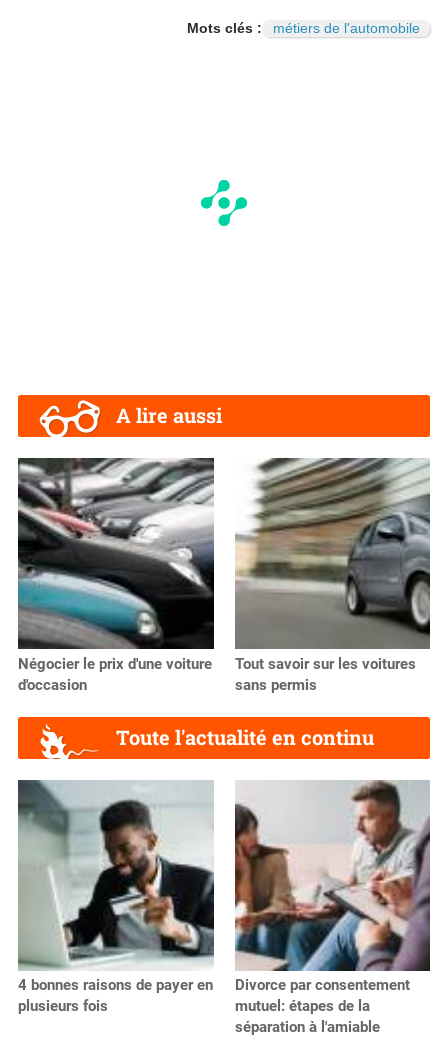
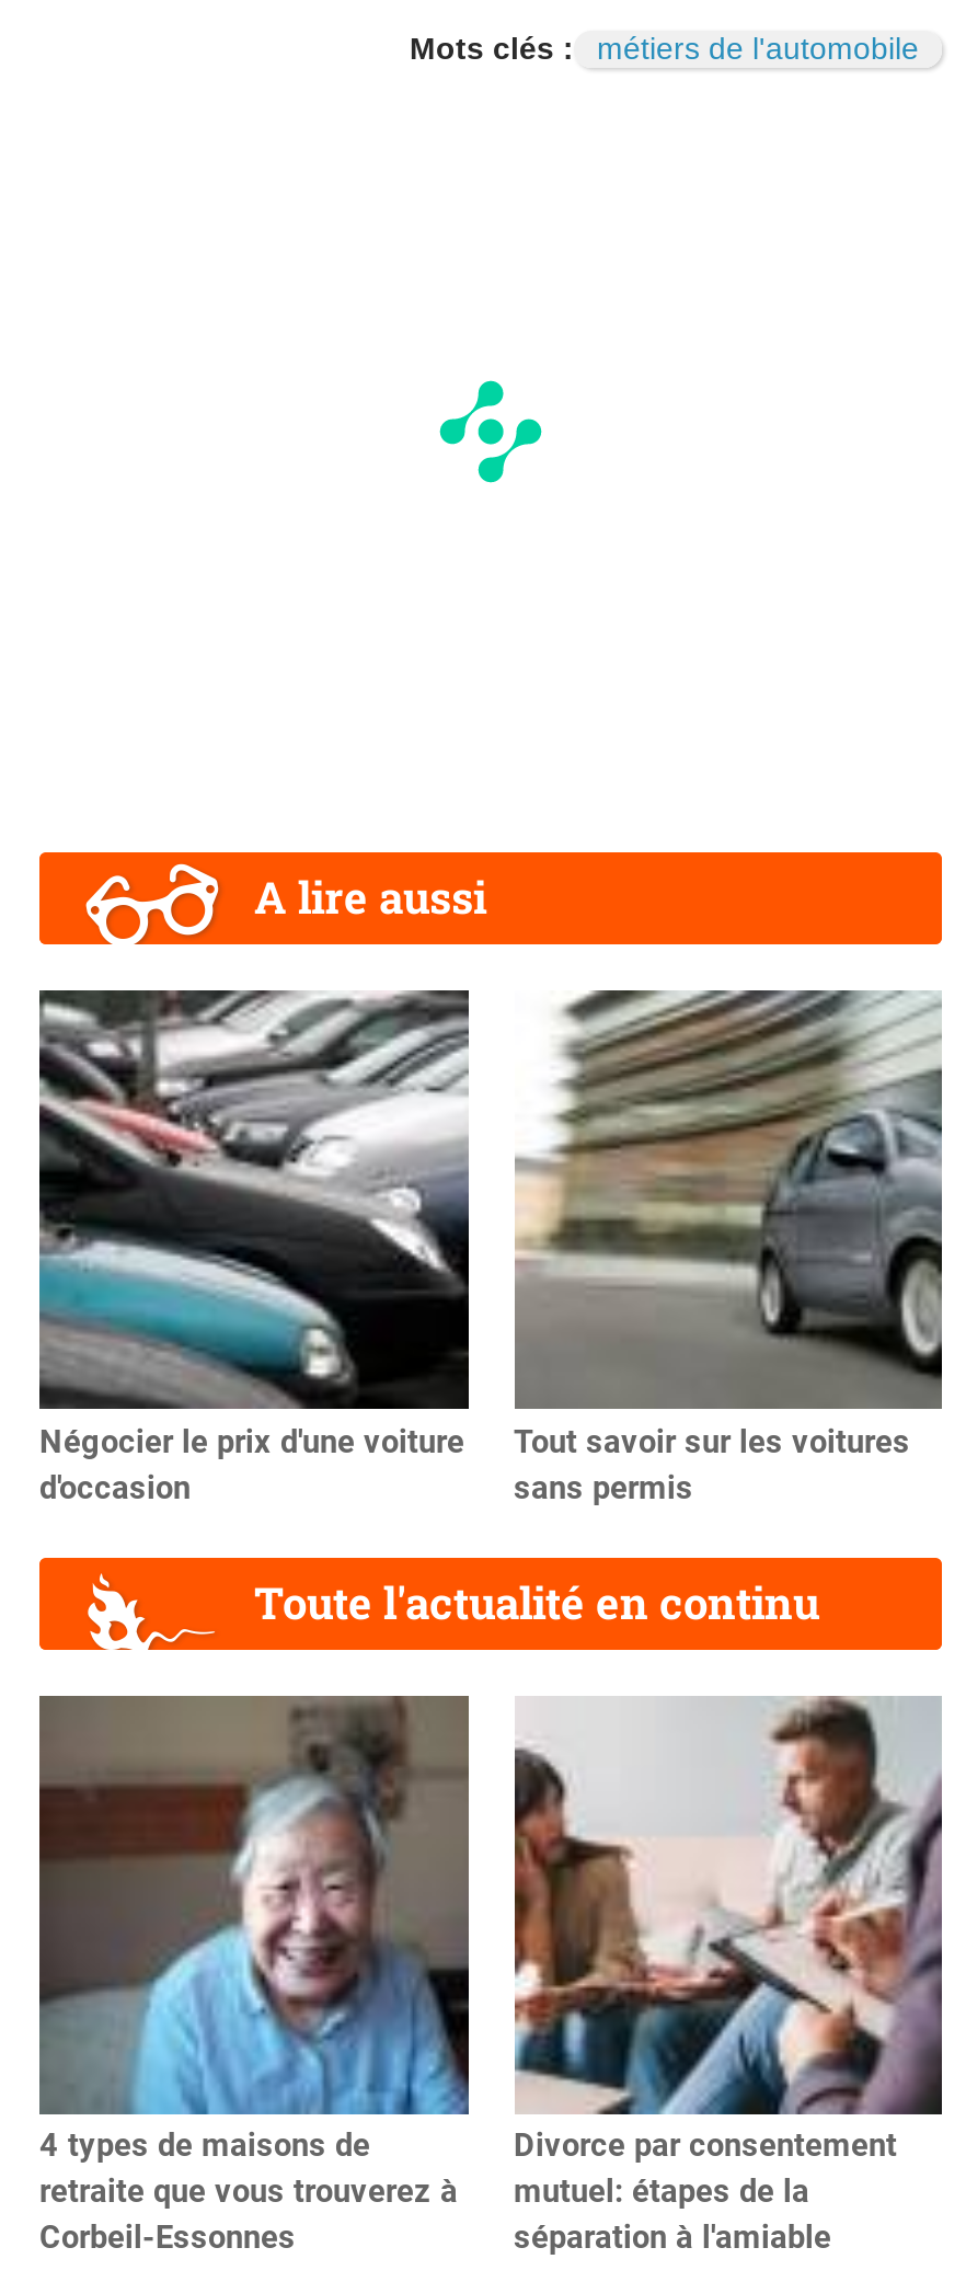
- [image]
- 4 bonnes raisons de payer en
- plusieurs fois
+ [image]
+ 4 types de maisons de
+ retraite que vous trouverez à
+ Corbeil-Essonnes
